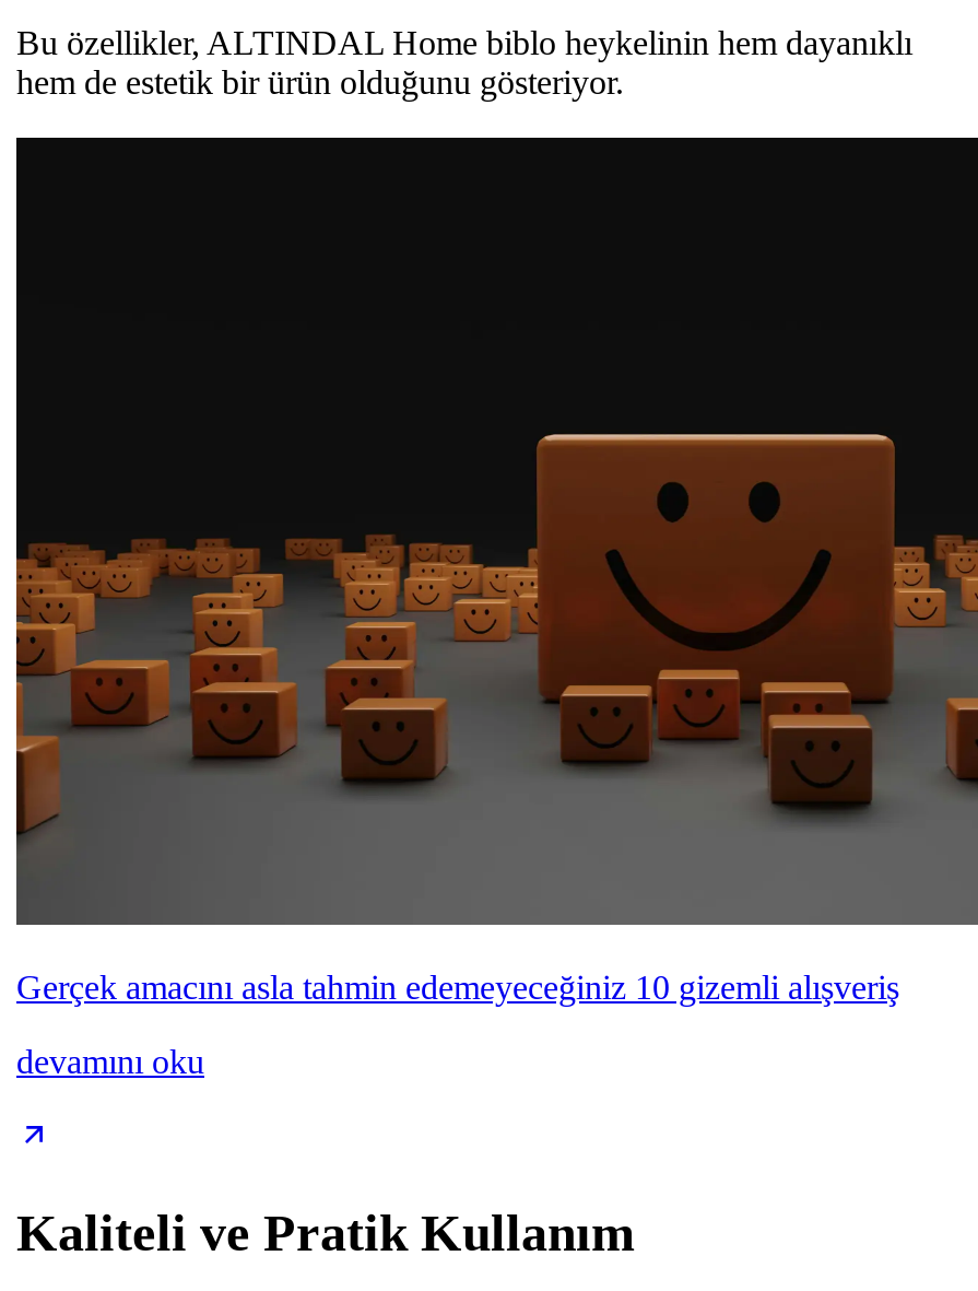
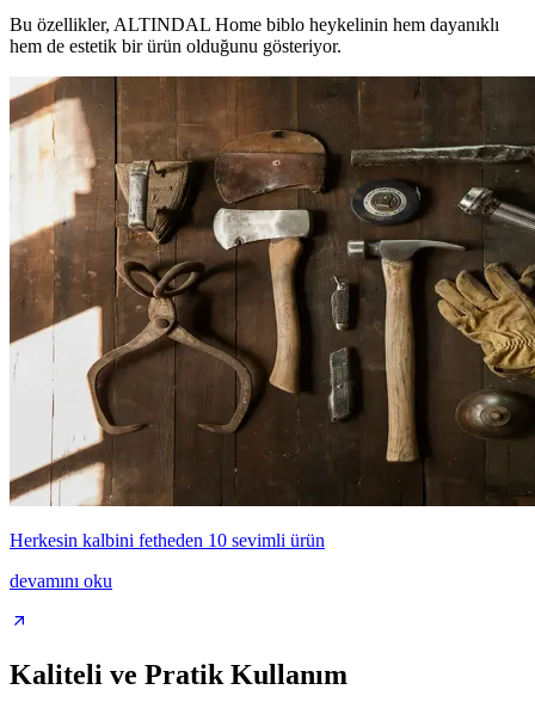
- [image]
- Gerçek amacını asla tahmin edemeyeceğiniz 10 gizemli alışveriş
+ [image]
+ Herkesin kalbini fetheden 10 sevimli ürün
